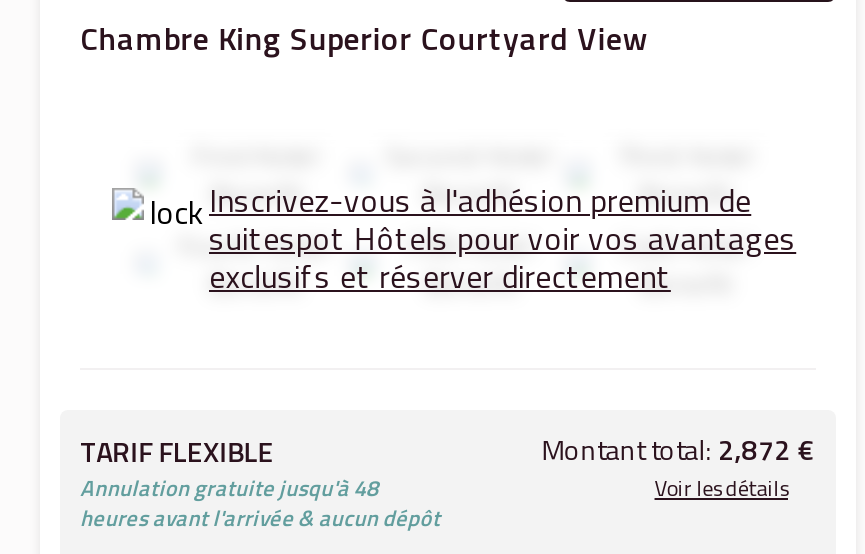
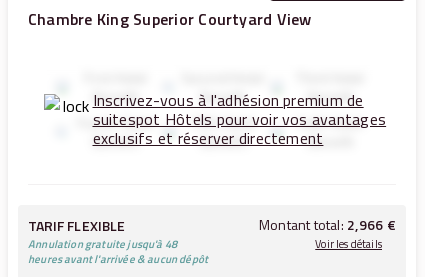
- Montant total: 2,872 €
+ Montant total: 2,966 €
